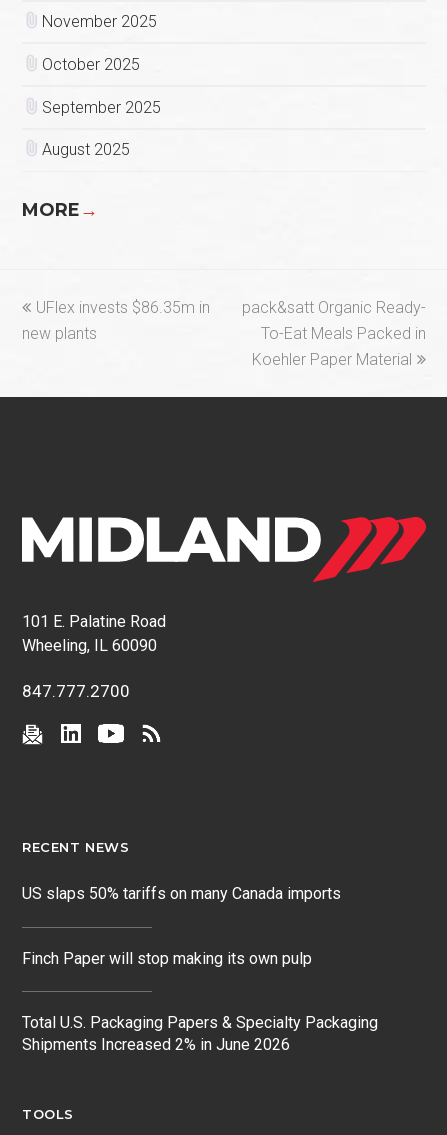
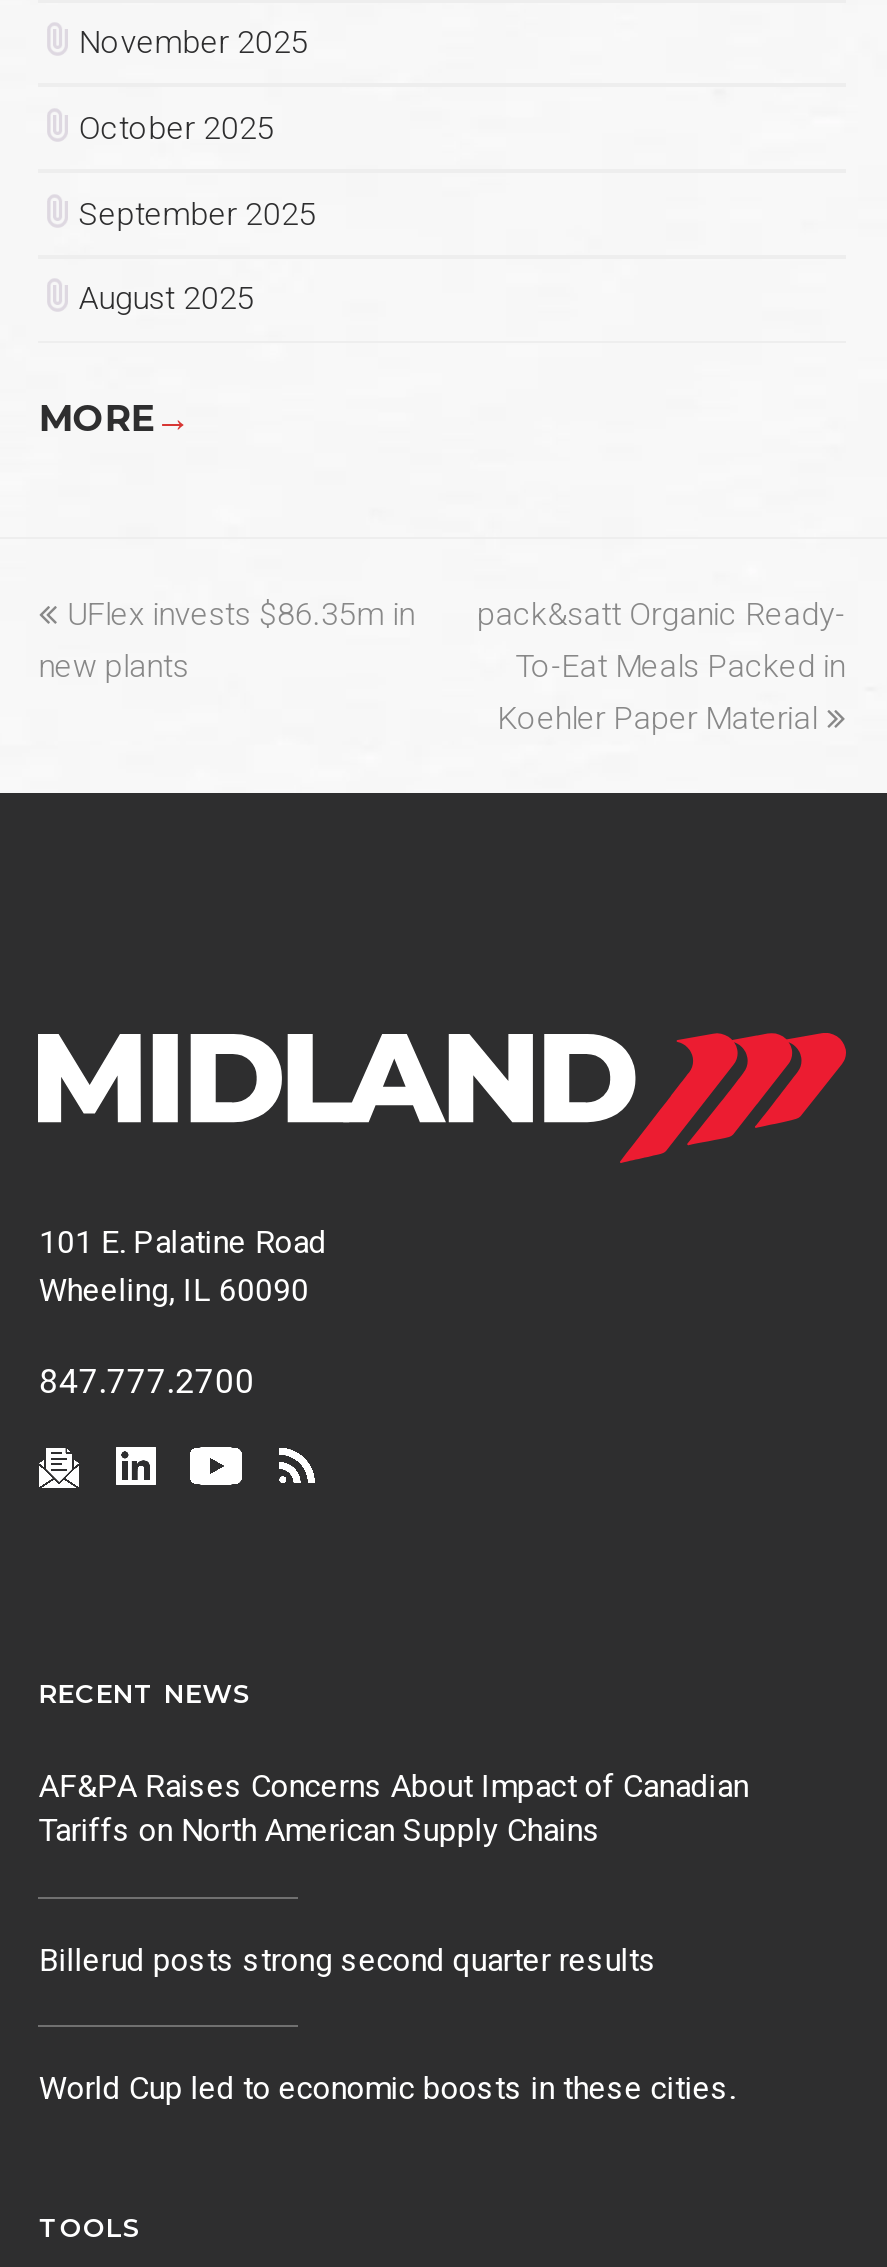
- US slaps 50% tariffs on many Canada imports
+ AF&PA Raises Concerns About Impact of Canadian
+ Tariffs on North American Supply Chains

- Finch Paper will stop making its own pulp
+ Billerud posts strong second quarter results

- Total U.S. Packaging Papers & Specialty Packaging
- Shipments Increased 2% in June 2026
+ World Cup led to economic boosts in these cities.
